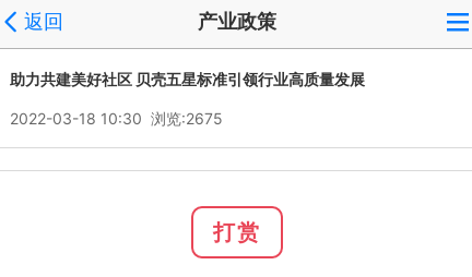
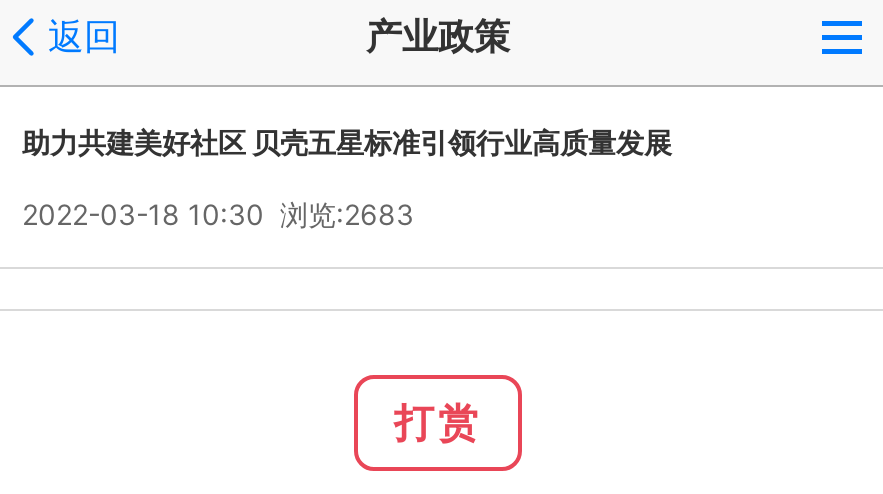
- 2022-03-18 10:30 浏览:2675
+ 2022-03-18 10:30 浏览:2683
